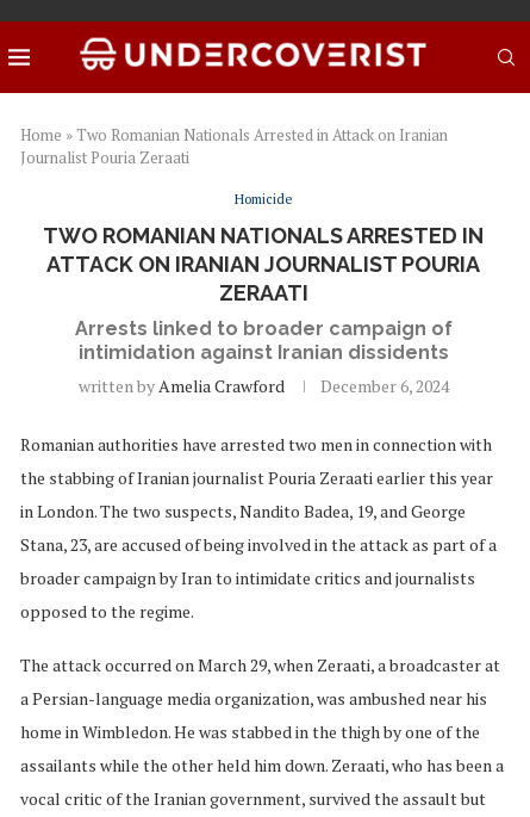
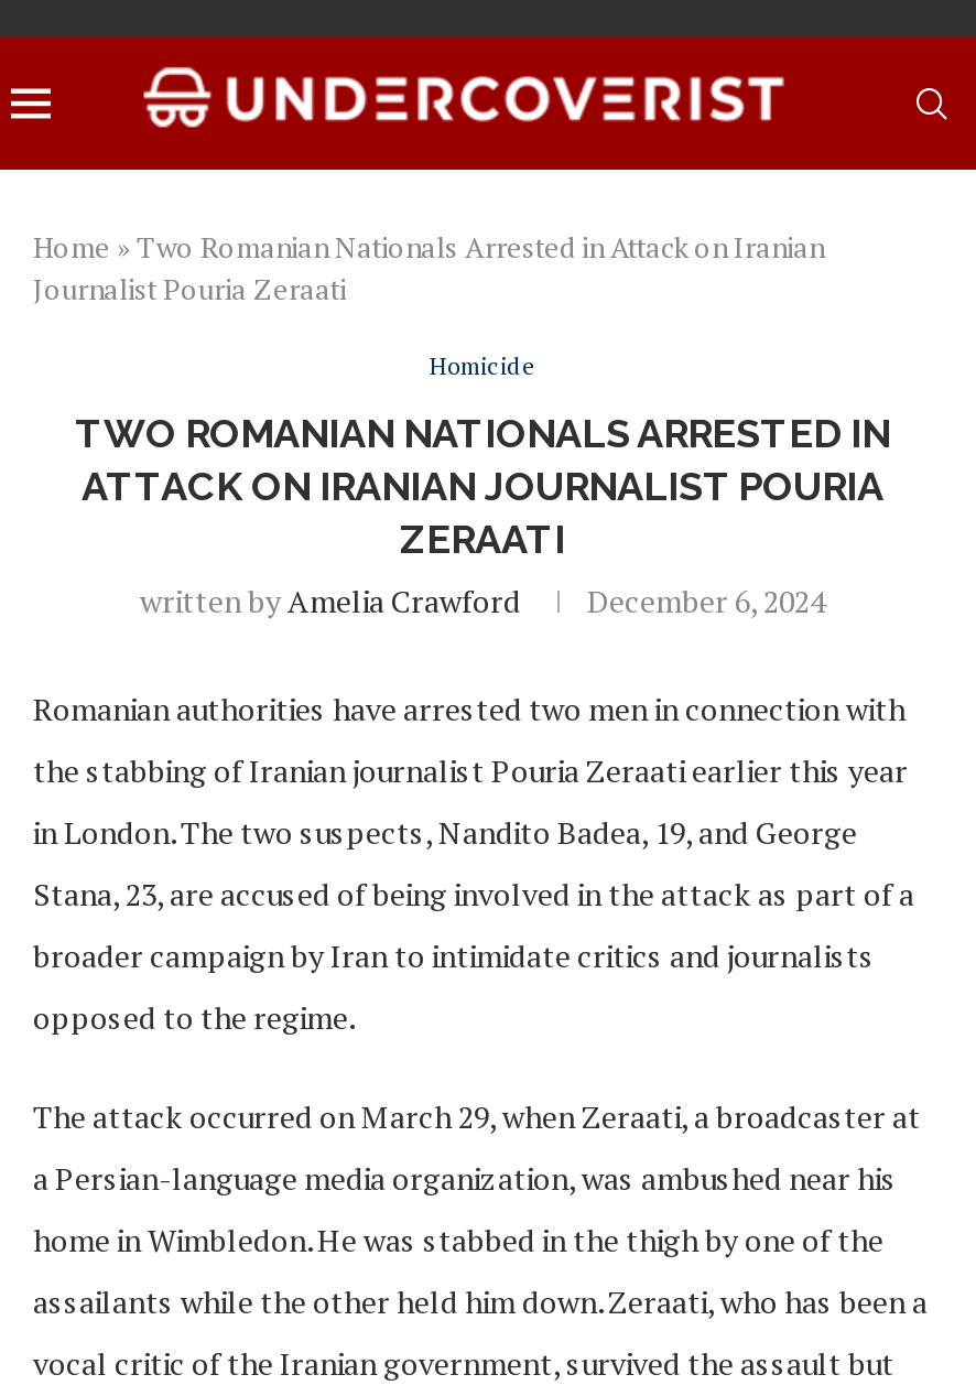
- Arrests linked to broader campaign of
- intimidation against Iranian dissidents
